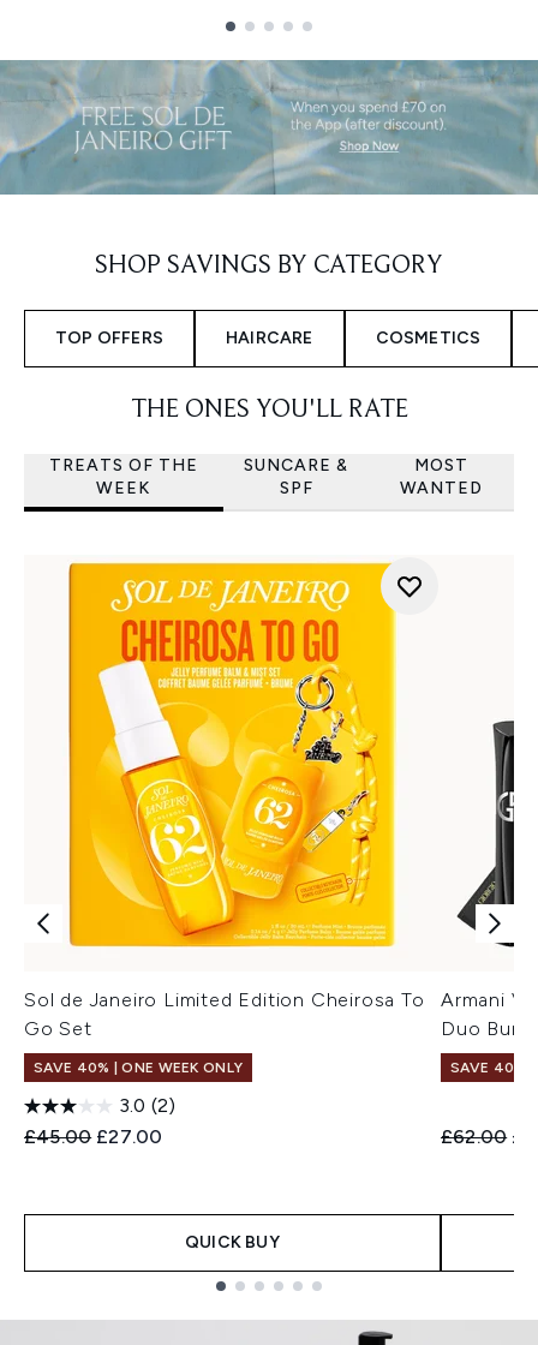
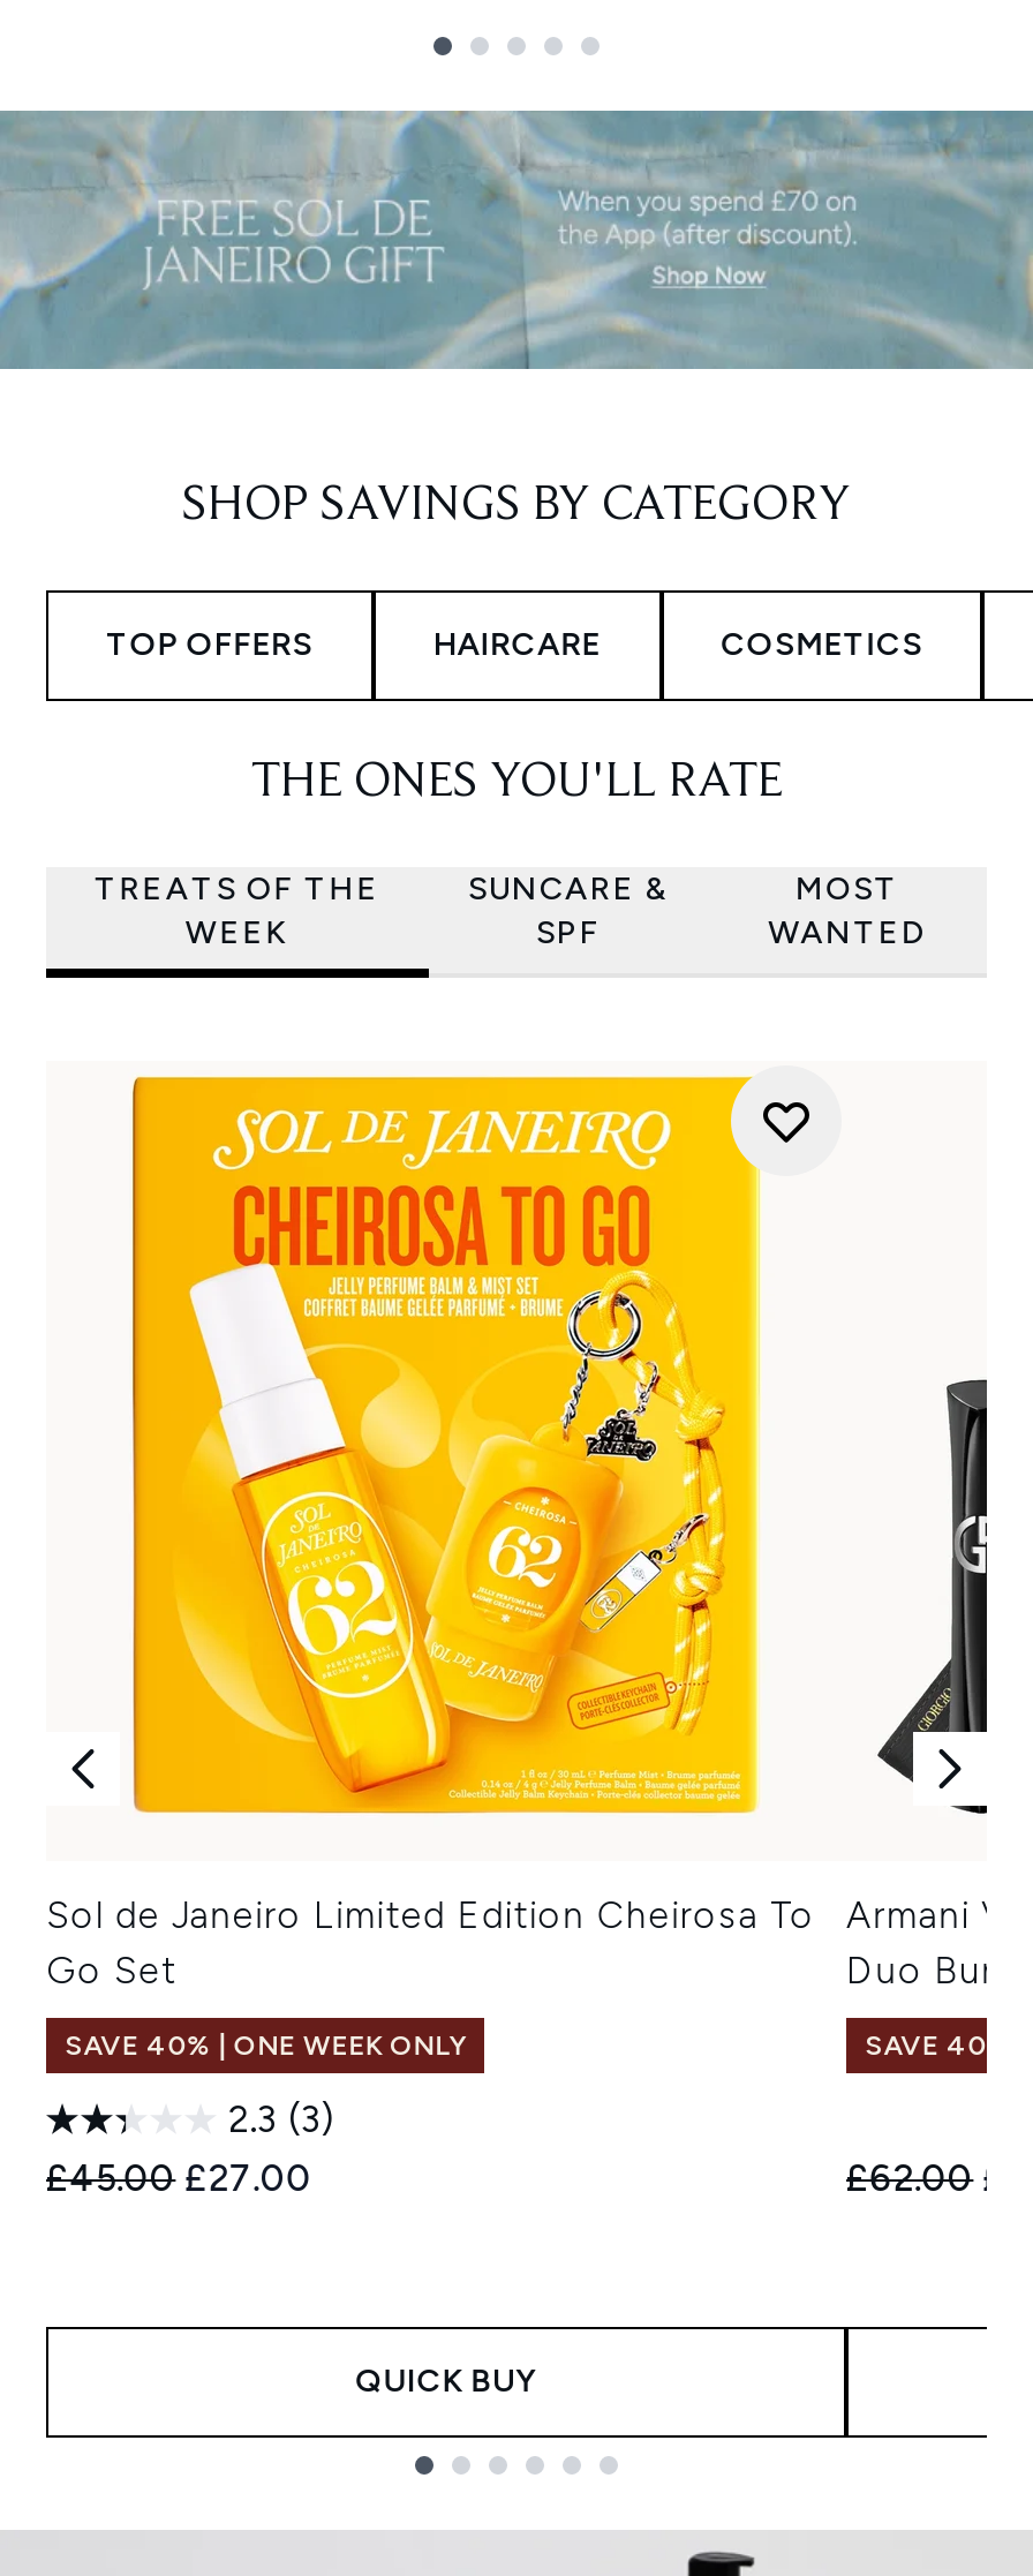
- 3.0 (2)
+ 2.3 (3)
